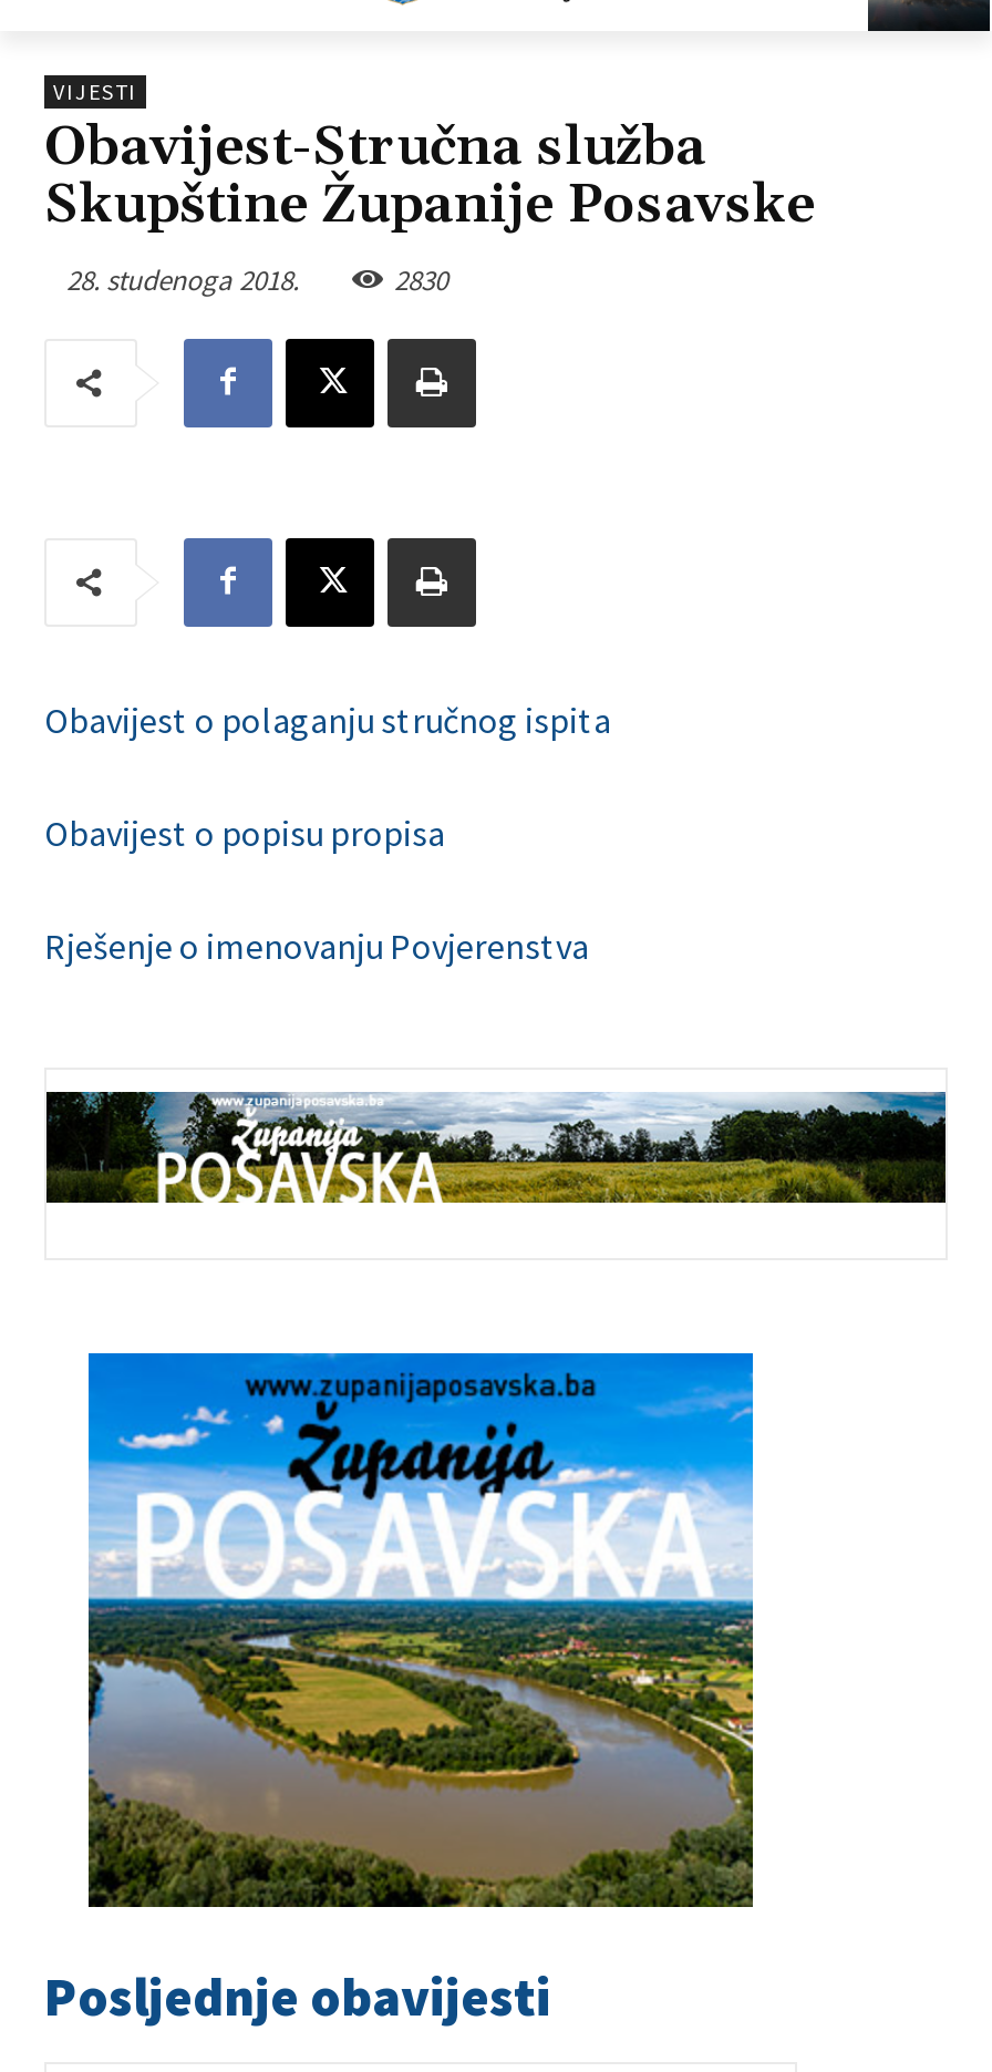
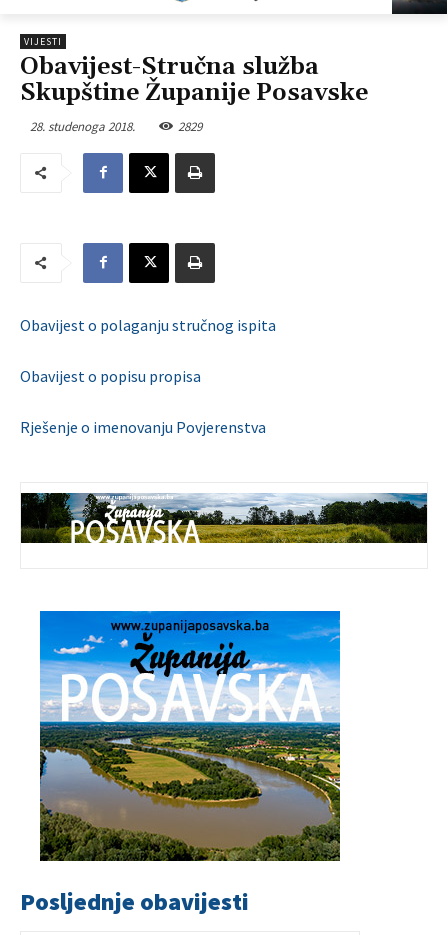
- 2830
+ 2829
